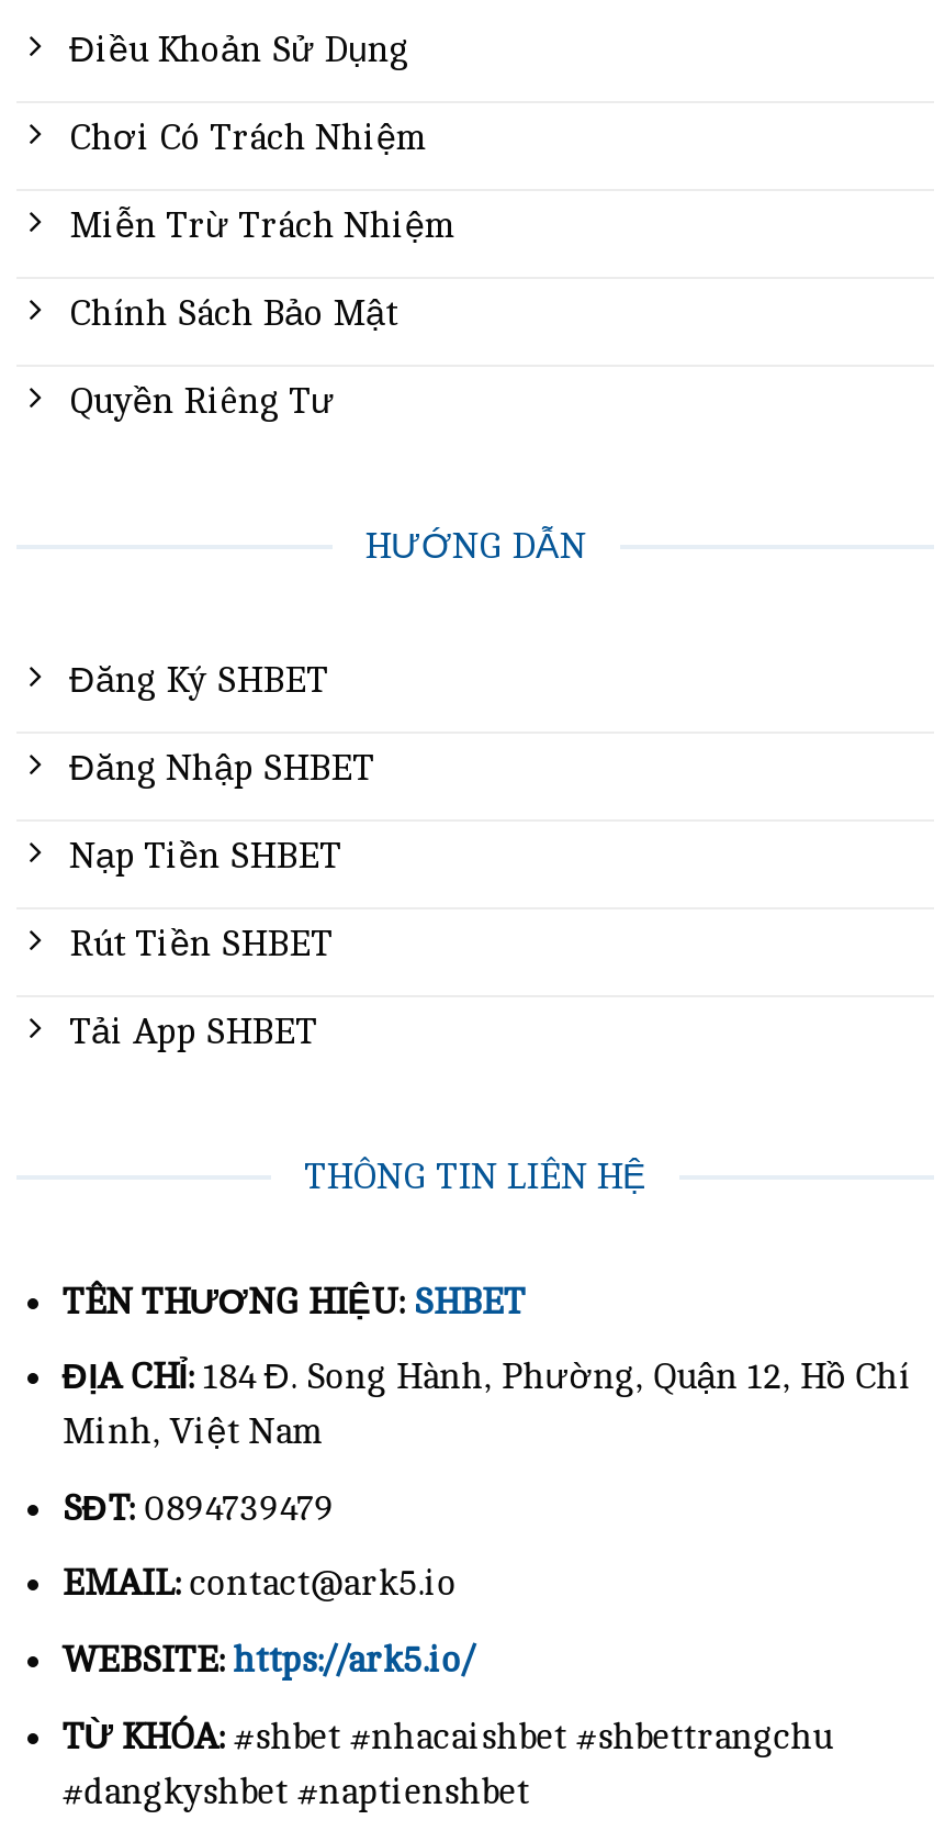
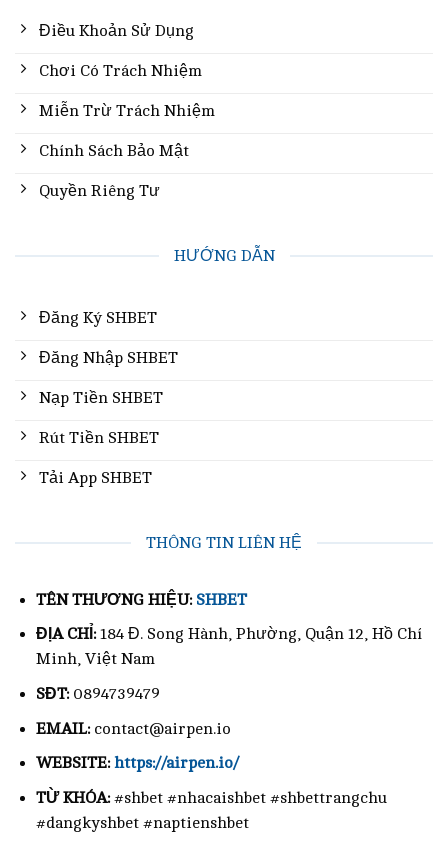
- EMAIL: contact@ark5.io
+ EMAIL: contact@airpen.io

- WEBSITE: https://ark5.io/
+ WEBSITE: https://airpen.io/
